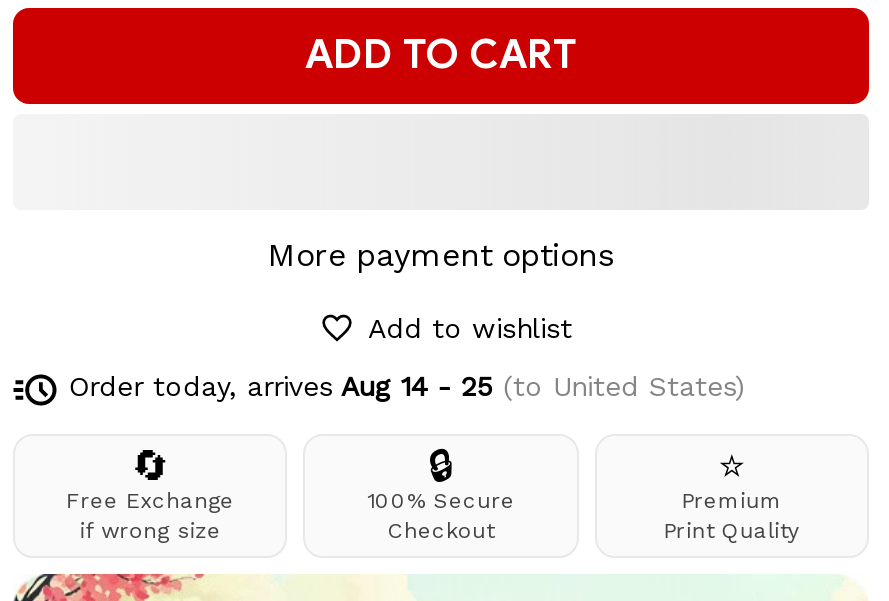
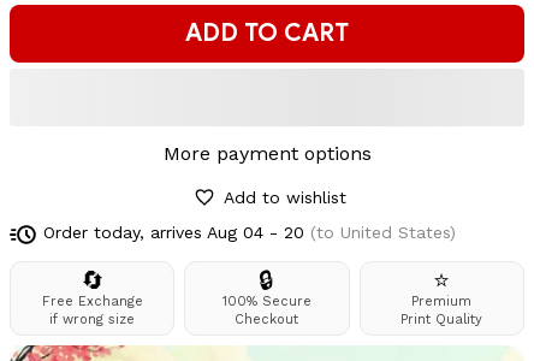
- Order today, arrives Aug 14 - 25 (to United States)
+ Order today, arrives Aug 04 - 20 (to United States)
